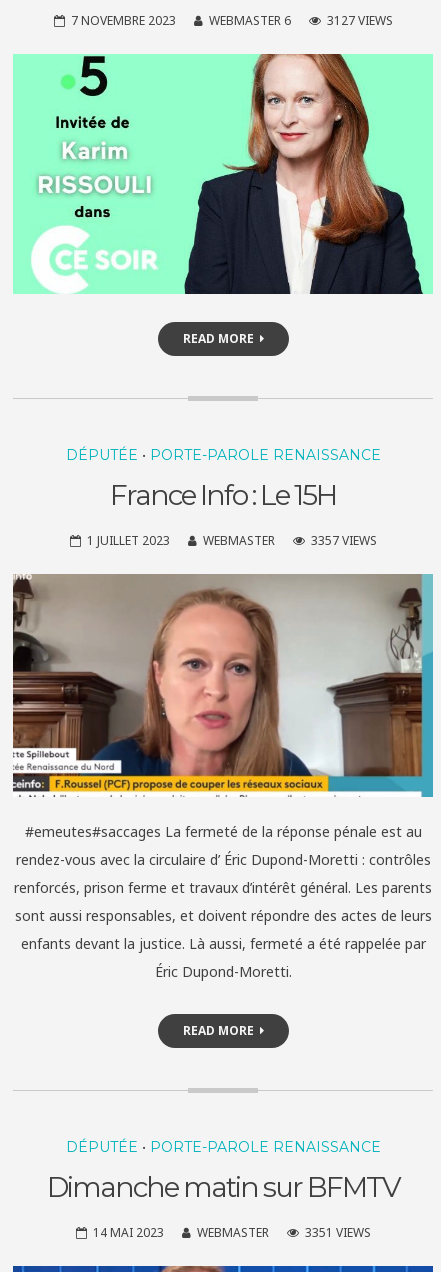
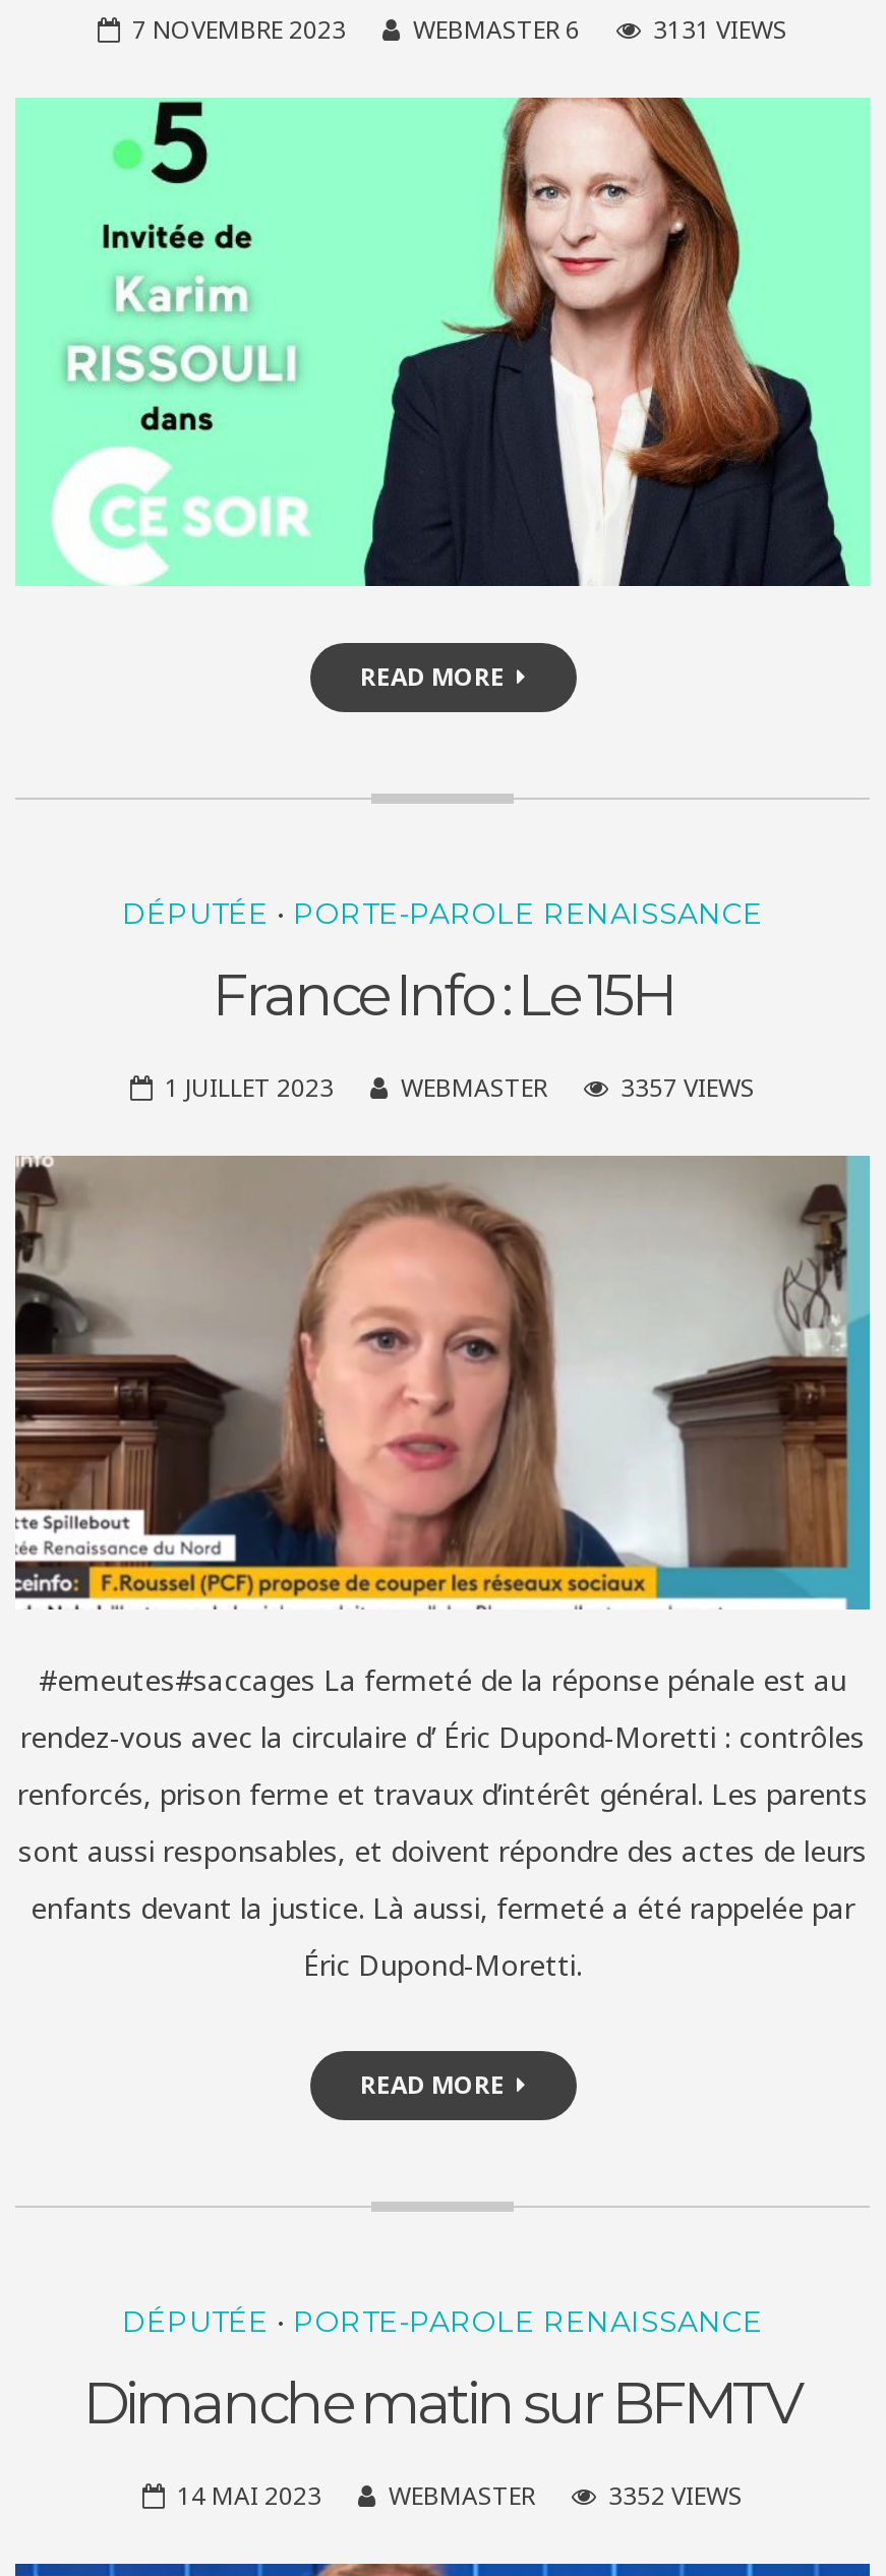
- 3127 VIEWS
+ 3131 VIEWS

- 3351 VIEWS
+ 3352 VIEWS
